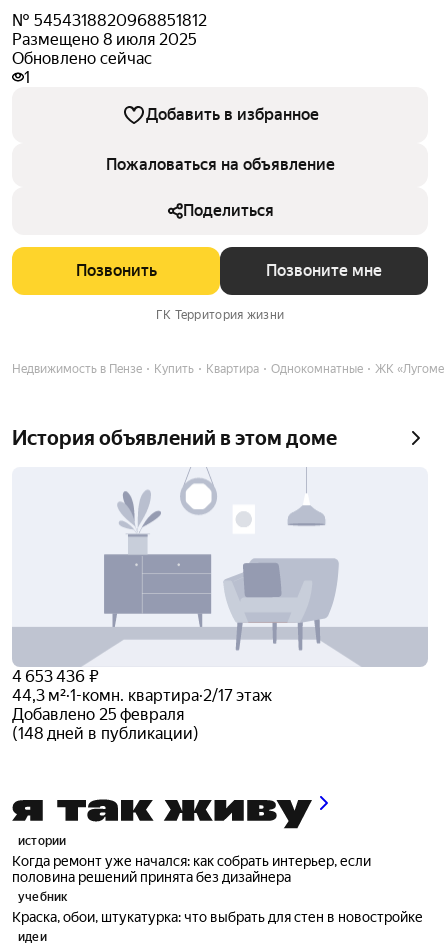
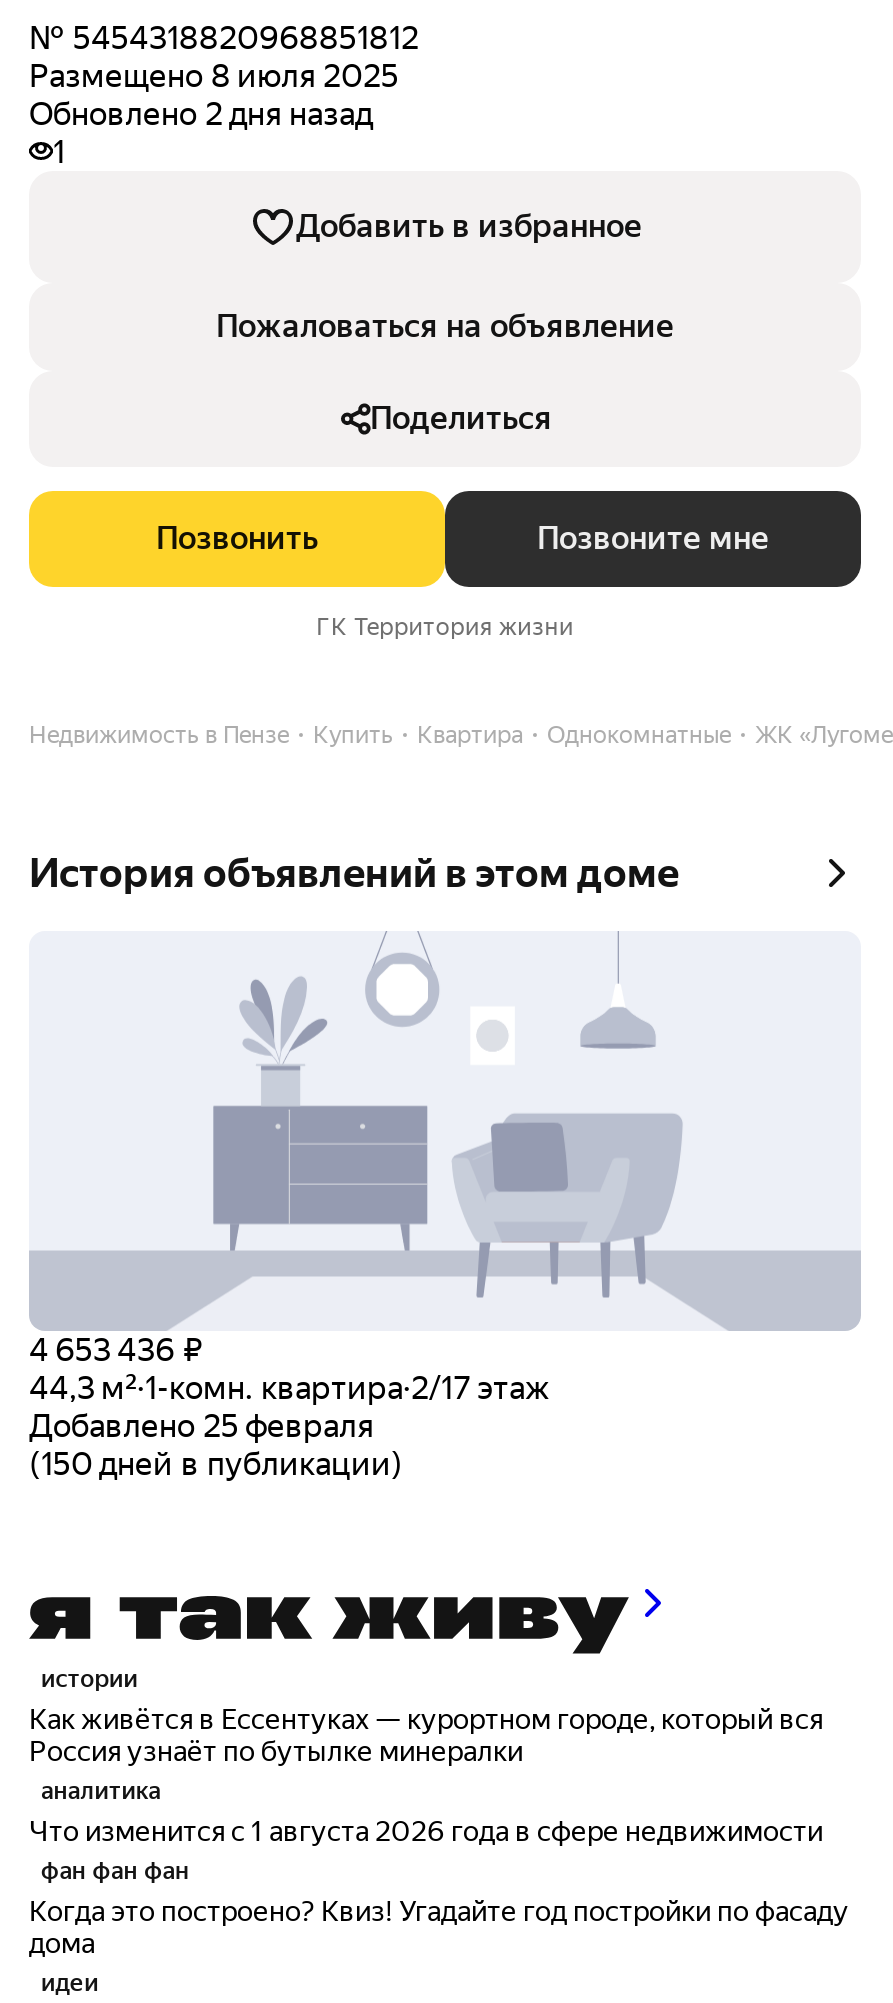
- Обновлено сейчас
+ Обновлено 2 дня назад

- (148 дней в публикации)
+ (150 дней в публикации)

- Когда ремонт уже начался: как собрать интерьер, если
- половина решений принята без дизайнера
- учебник
- Краска, обои, штукатурка: что выбрать для стен в новостройке
+ Как живётся в Ессентуках — курортном городе, который вся
+ Россия узнаёт по бутылке минералки
+ аналитика
+ Что изменится с 1 августа 2026 года в сфере недвижимости
+ фан фан фан
+ Когда это построено? Квиз! Угадайте год постройки по фасаду
+ дома
